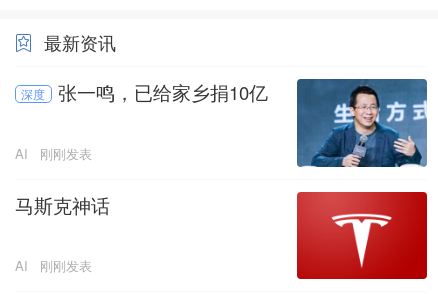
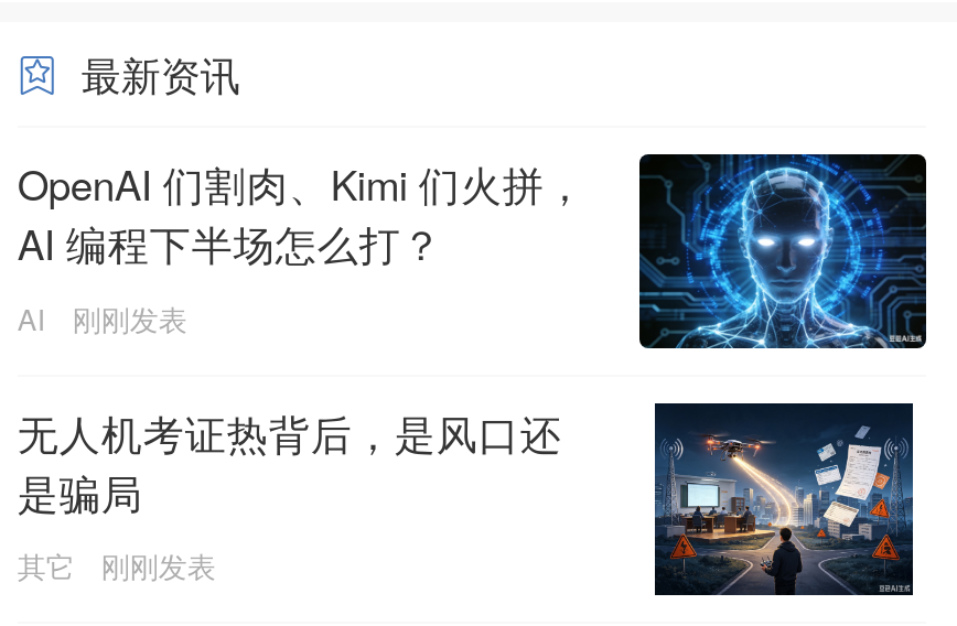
- [image]
- 深度
- 张一鸣，已给家乡捐10亿
+ [image]
+ OpenAI 们割肉、Kimi 们火拼，
+ AI 编程下半场怎么打？

- 马斯克神话
- AI
+ 无人机考证热背后，是风口还
+ 是骗局
+ 其它

- [image]
+ [image]
